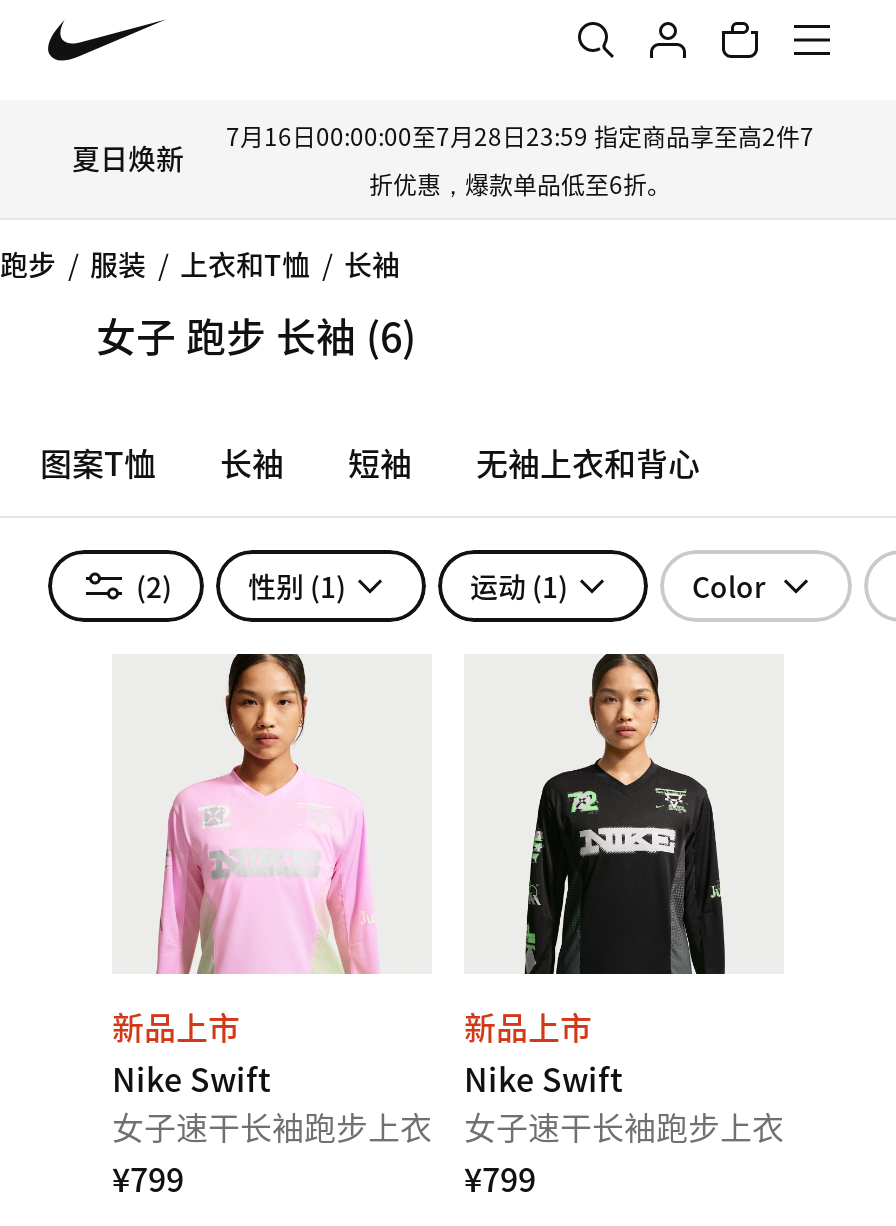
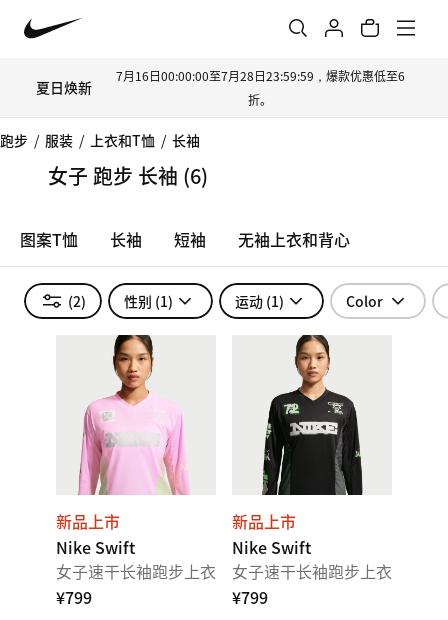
- 7月16日00:00:00至7月28日23:59 指定商品享至高2件7
- 折优惠，爆款单品低至6折。
+ 7月16日00:00:00至7月28日23:59:59，爆款优惠低至6
+ 折。
